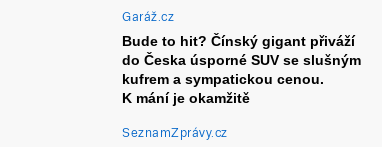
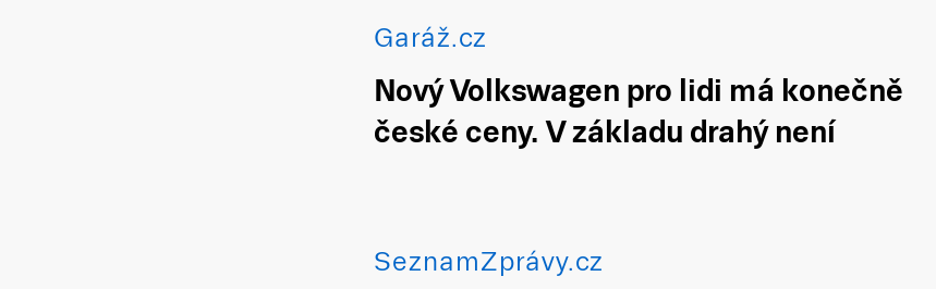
- Bude to hit? Čínský gigant přiváží
- do Česka úsporné SUV se slušným
- kufrem a sympatickou cenou.
- K mání je okamžitě
+ Nový Volkswagen pro lidi má konečně
+ české ceny. V základu drahý není
